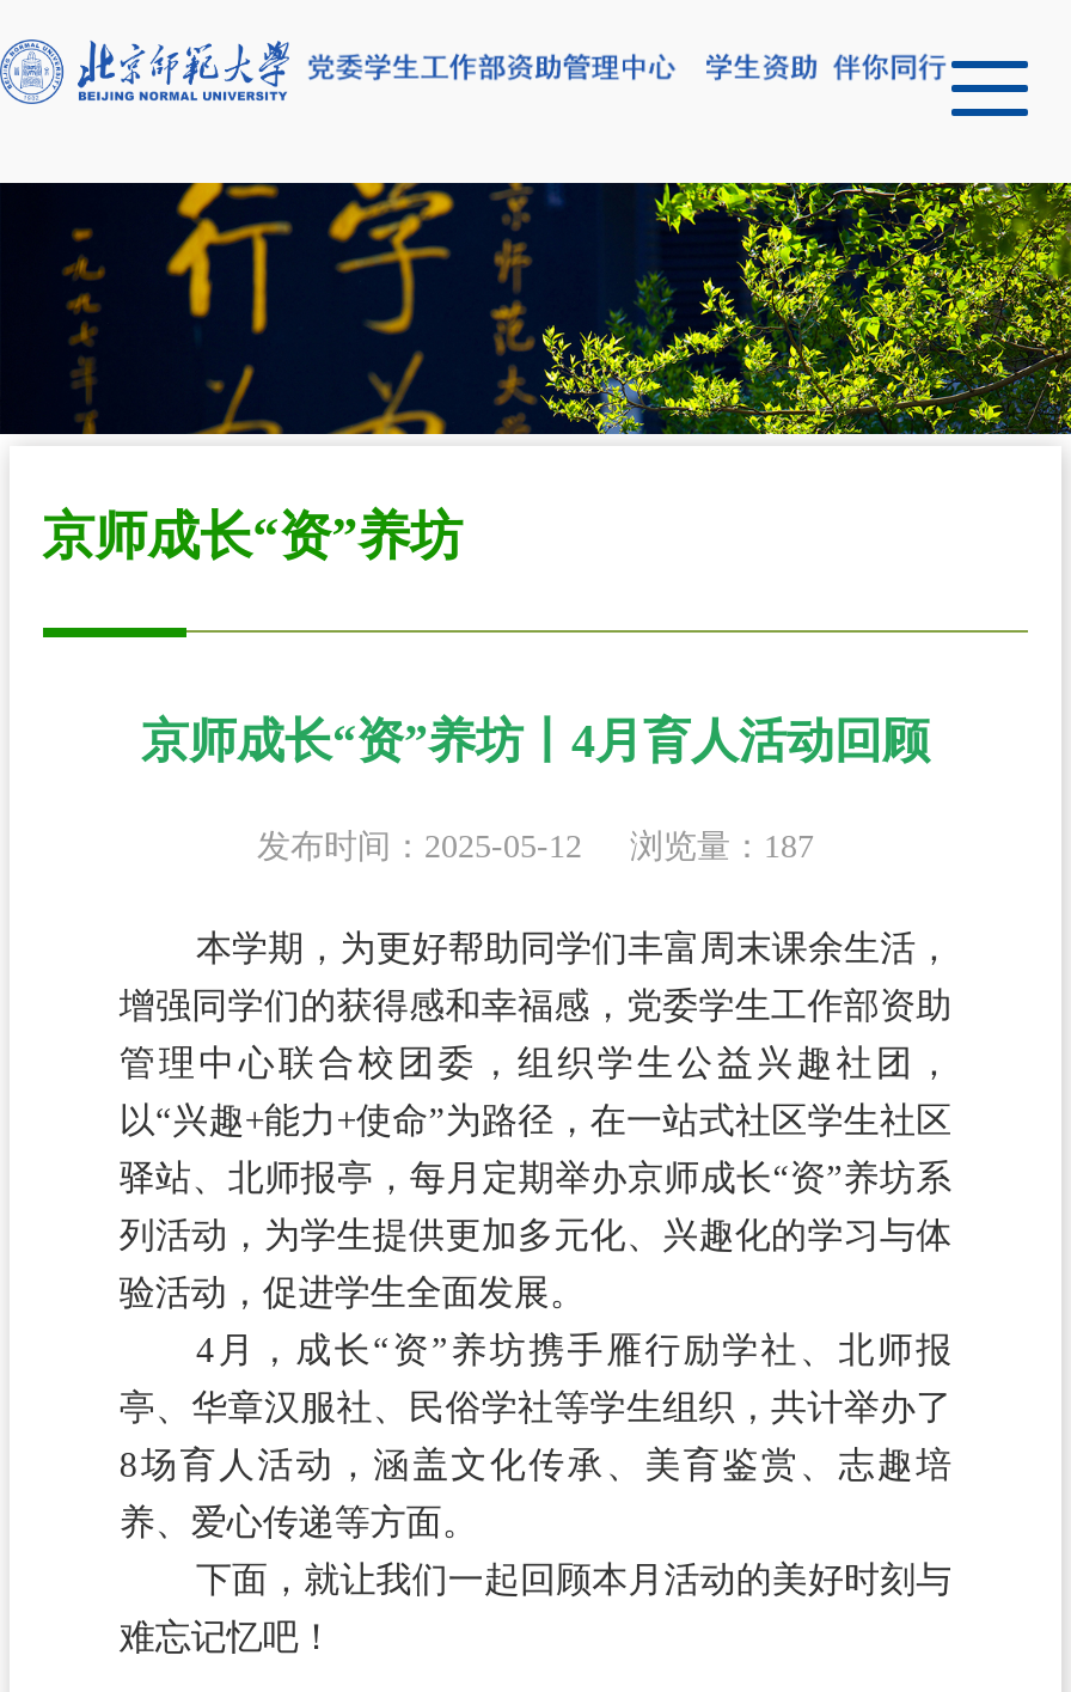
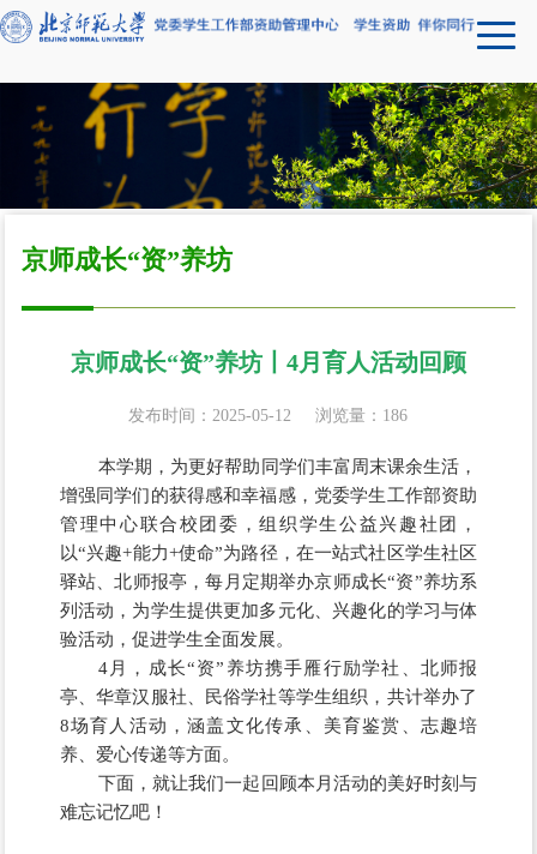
- 发布时间：2025-05-12 浏览量：187
+ 发布时间：2025-05-12 浏览量：186
